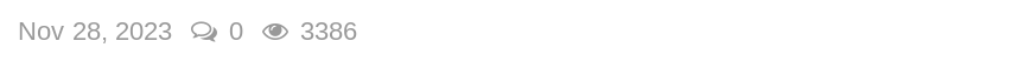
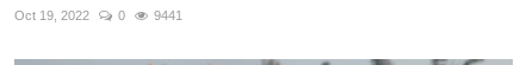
- Nov 28, 2023
+ Oct 19, 2022

- 3386
+ 9441
